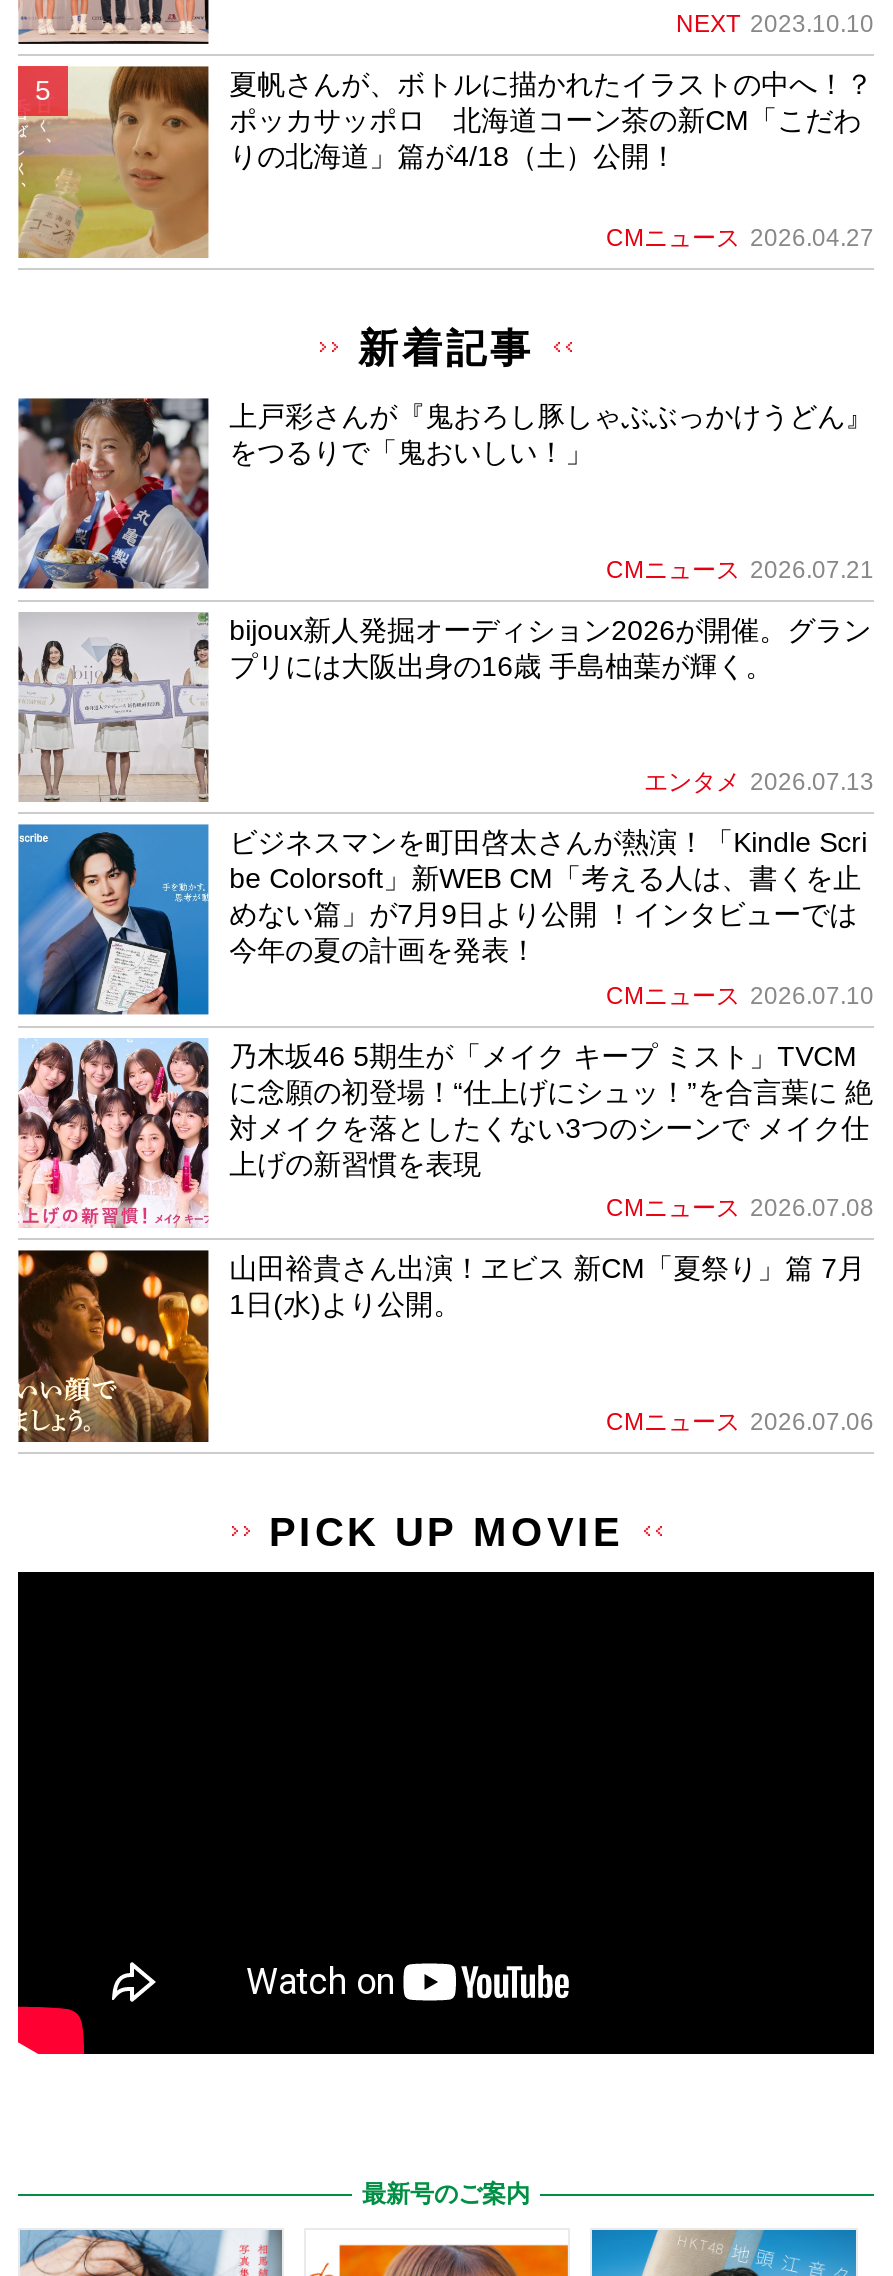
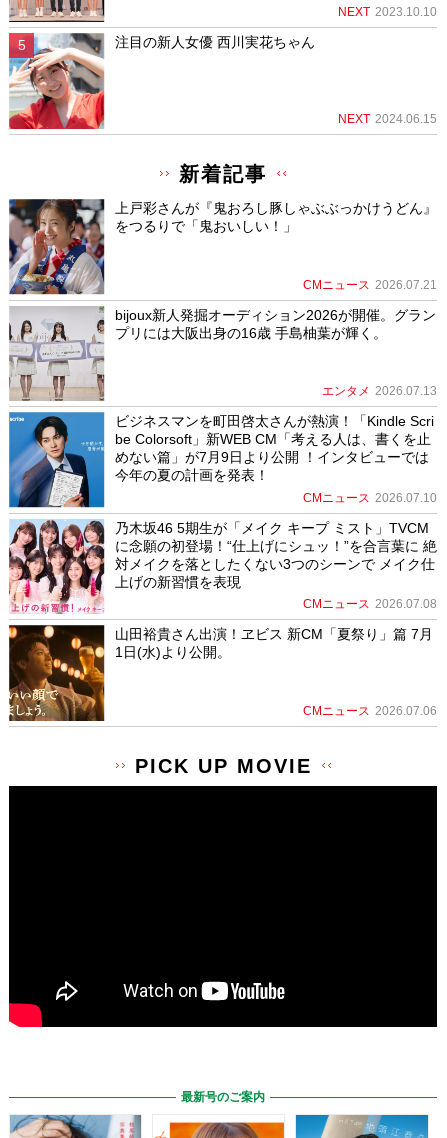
- [image]
- 夏帆さんが、ボトルに描かれたイラストの中へ！？
- ポッカサッポロ 北海道コーン茶の新CM「こだわ
- りの北海道」篇が4/18（土）公開！
+ [image]
+ 注目の新人女優 西川実花ちゃん

- CMニュース 2026.04.27
+ NEXT 2024.06.15
